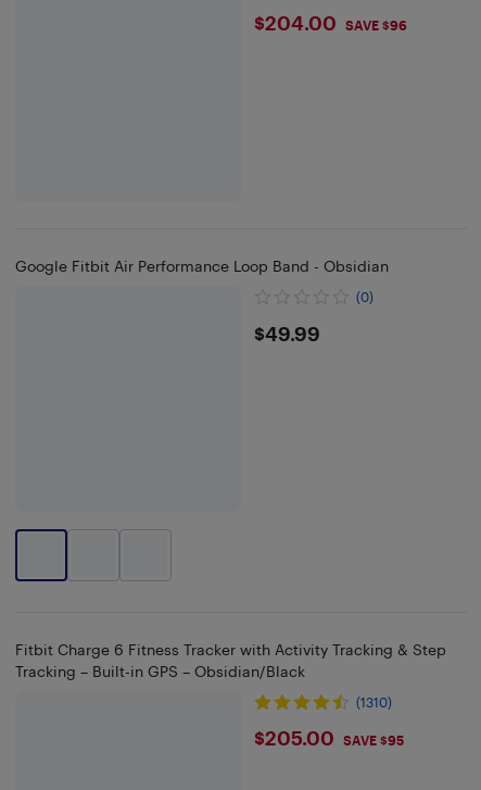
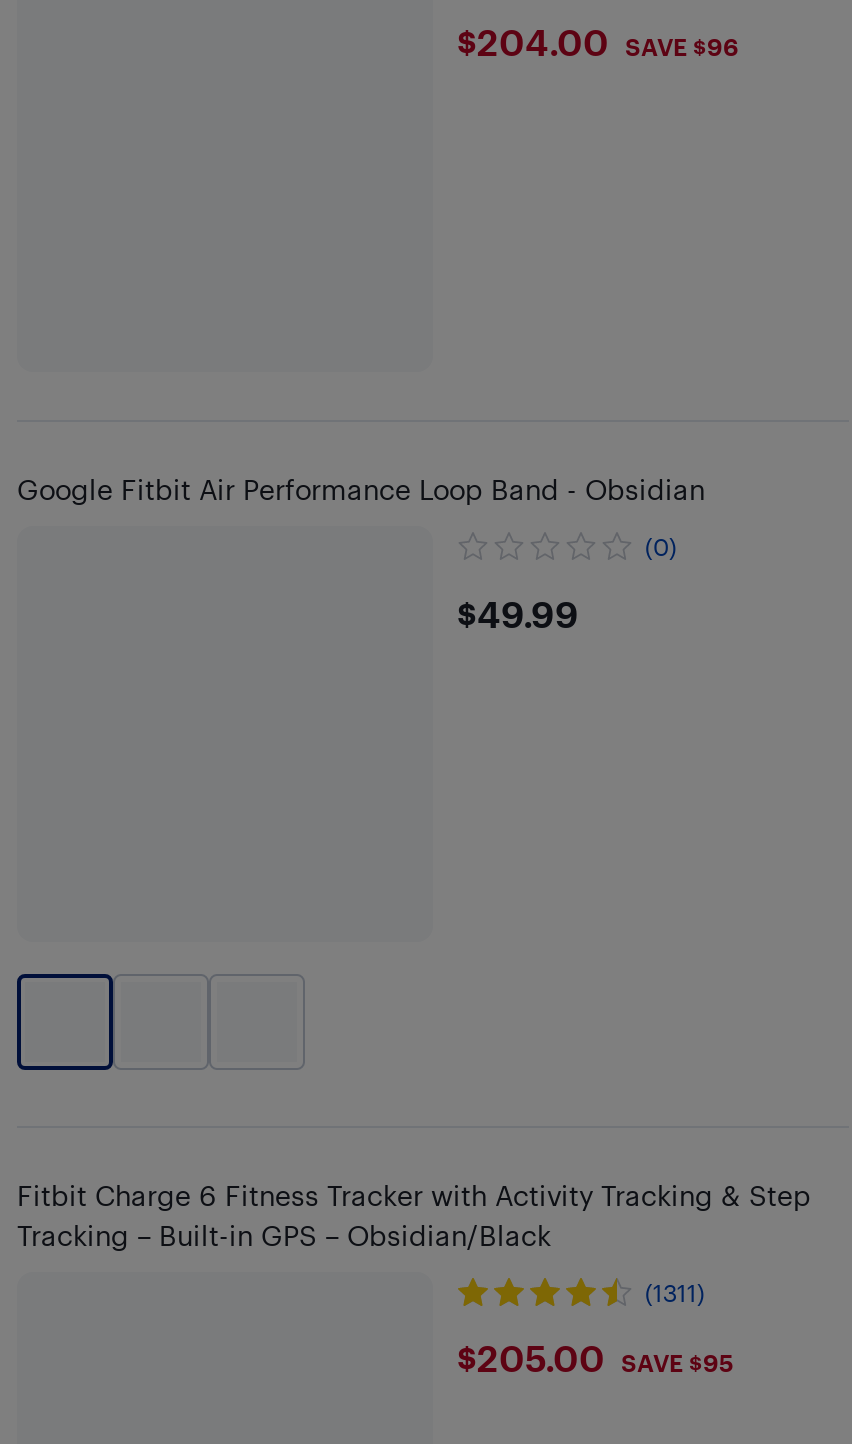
- (1310)
+ (1311)
